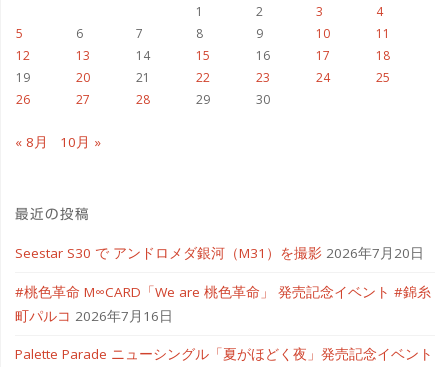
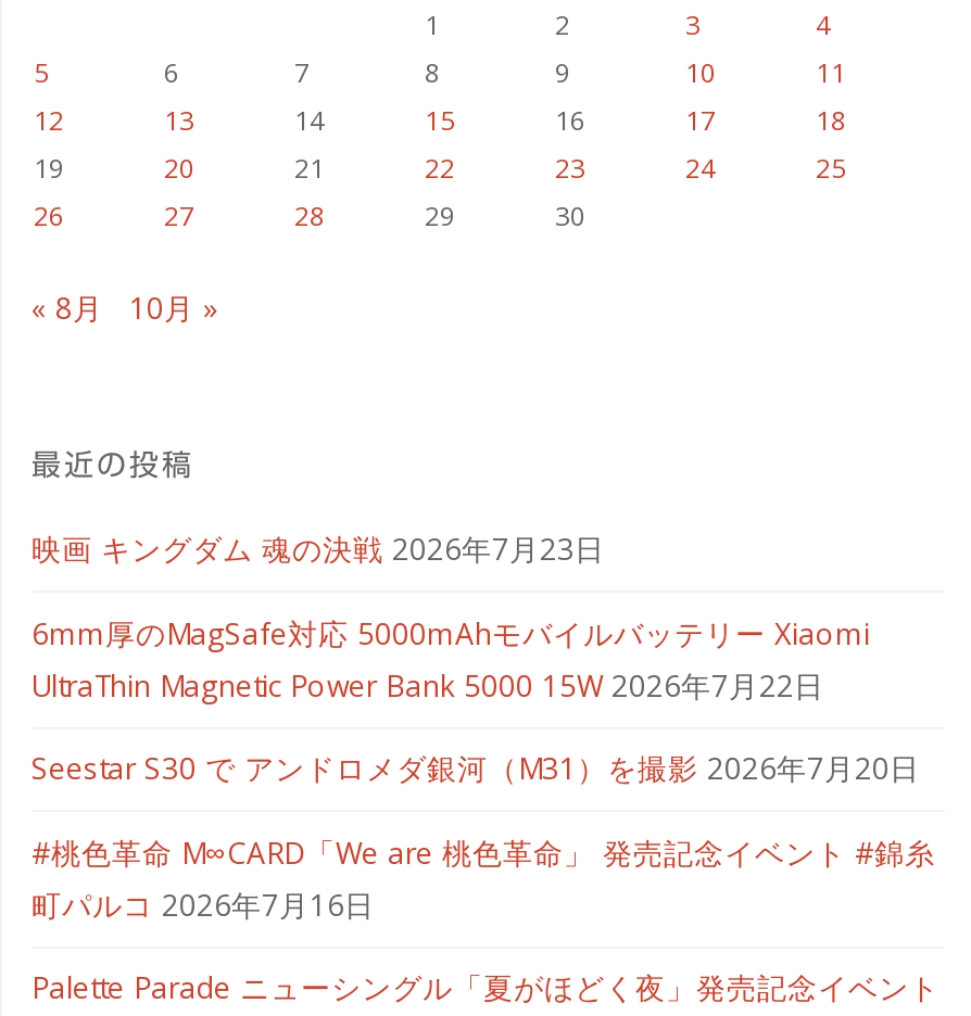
+ 映画 キングダム 魂の決戦 2026年7月23日
+ 6mm厚のMagSafe対応 5000mAhモバイルバッテリー Xiaomi
+ UltraThin Magnetic Power Bank 5000 15W 2026年7月22日
